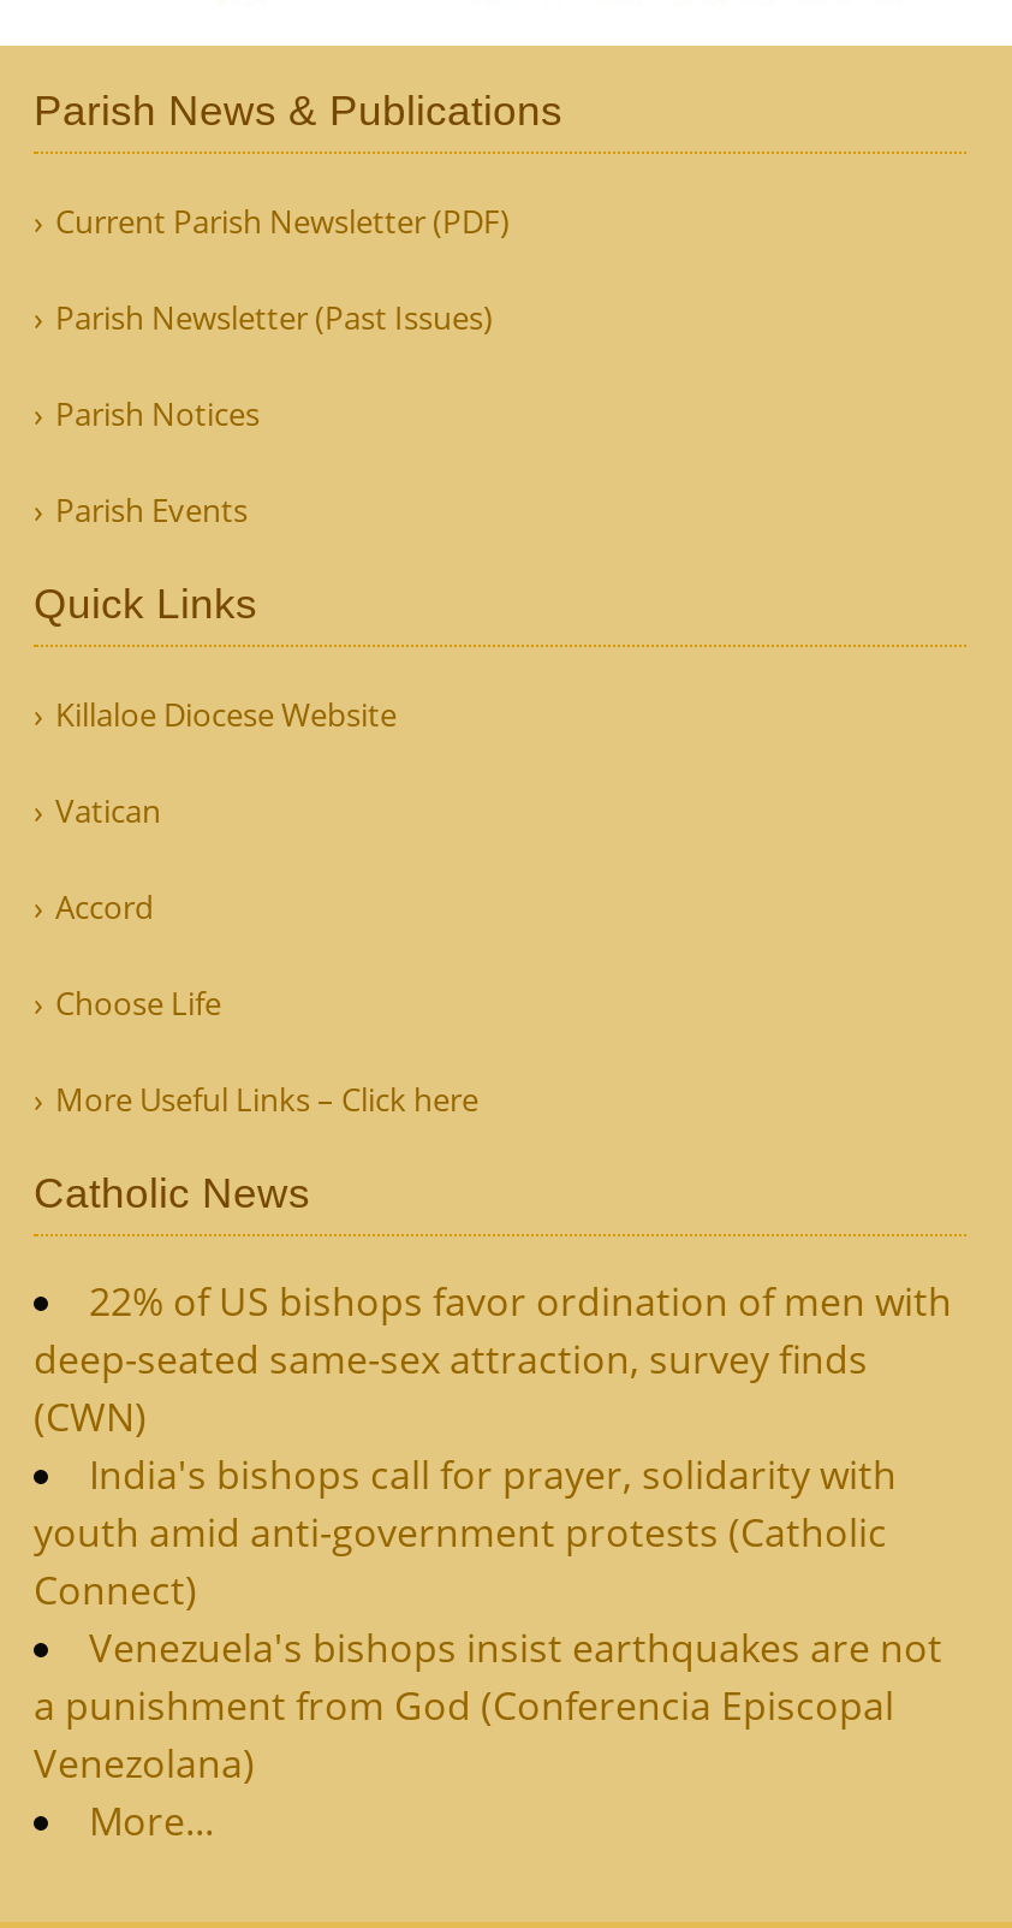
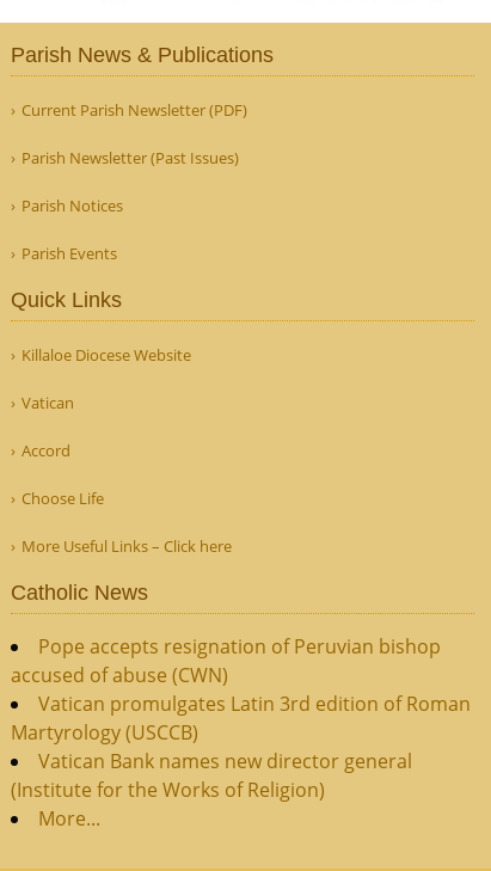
- 22% of US bishops favor ordination of men with
- deep-seated same-sex attraction, survey finds
- (CWN)
- India's bishops call for prayer, solidarity with
- youth amid anti-government protests (Catholic
- Connect)
- Venezuela's bishops insist earthquakes are not
- a punishment from God (Conferencia Episcopal
- Venezolana)
+ Pope accepts resignation of Peruvian bishop
+ accused of abuse (CWN)
+ Vatican promulgates Latin 3rd edition of Roman
+ Martyrology (USCCB)
+ Vatican Bank names new director general
+ (Institute for the Works of Religion)
